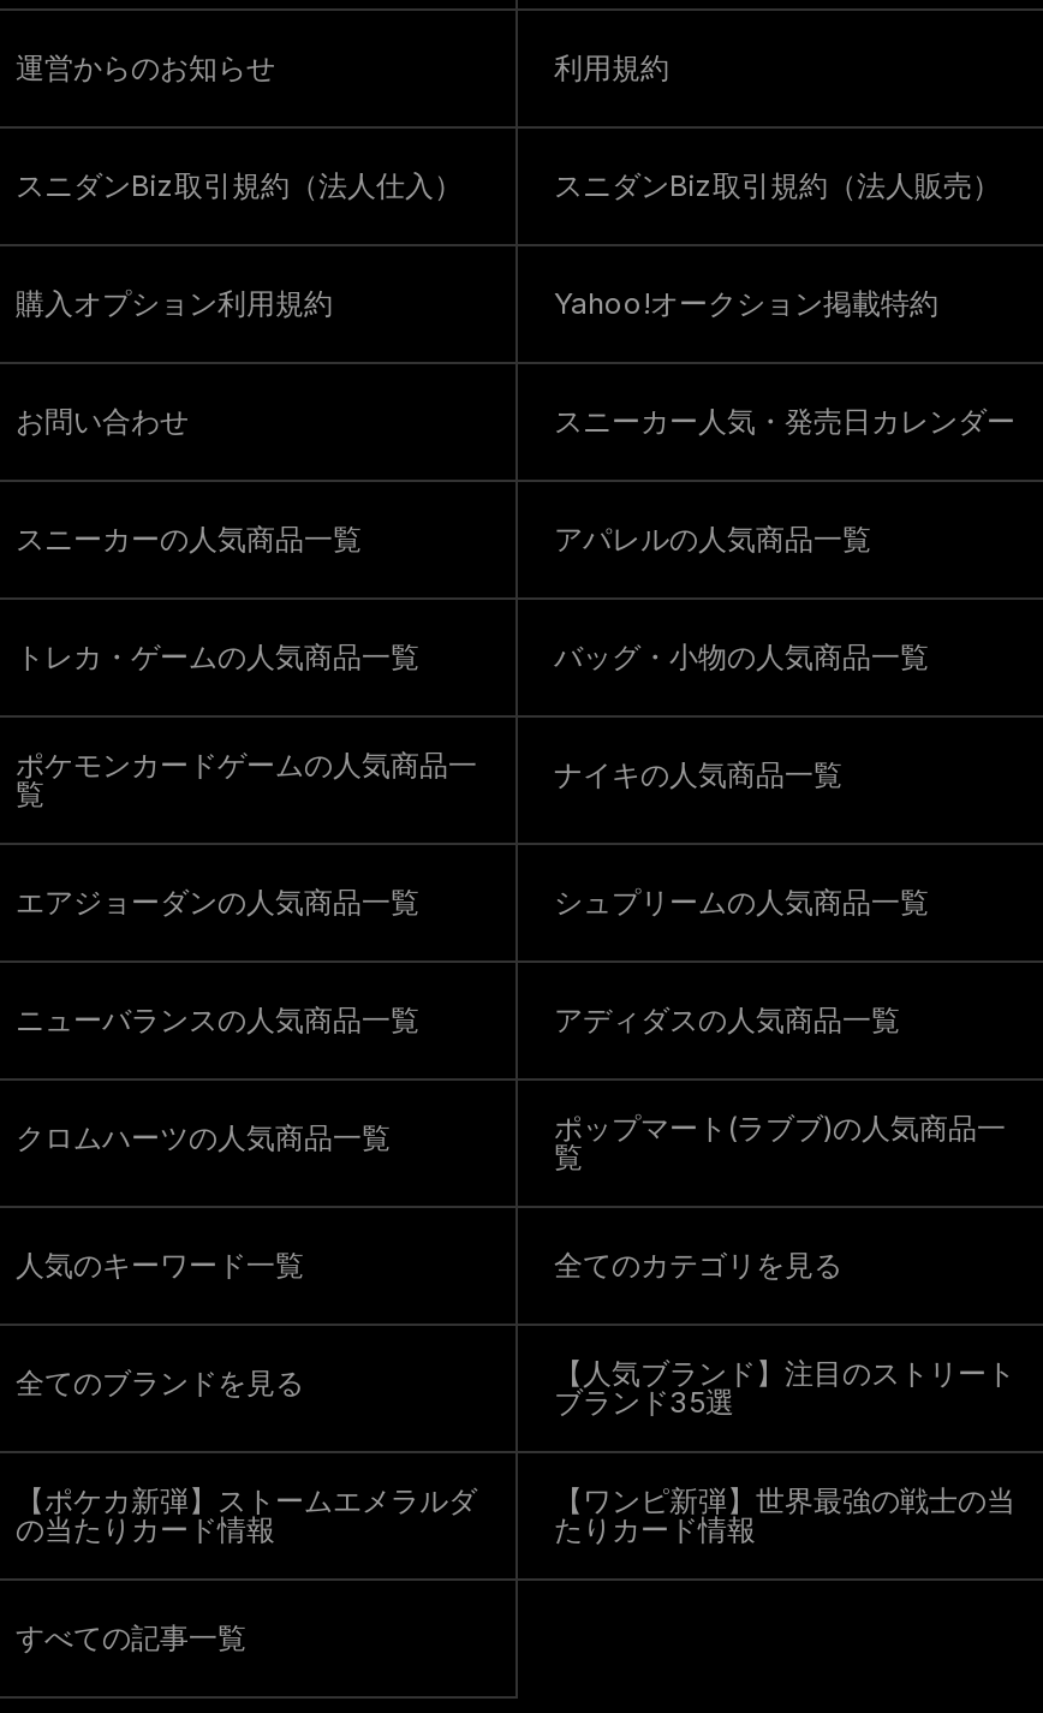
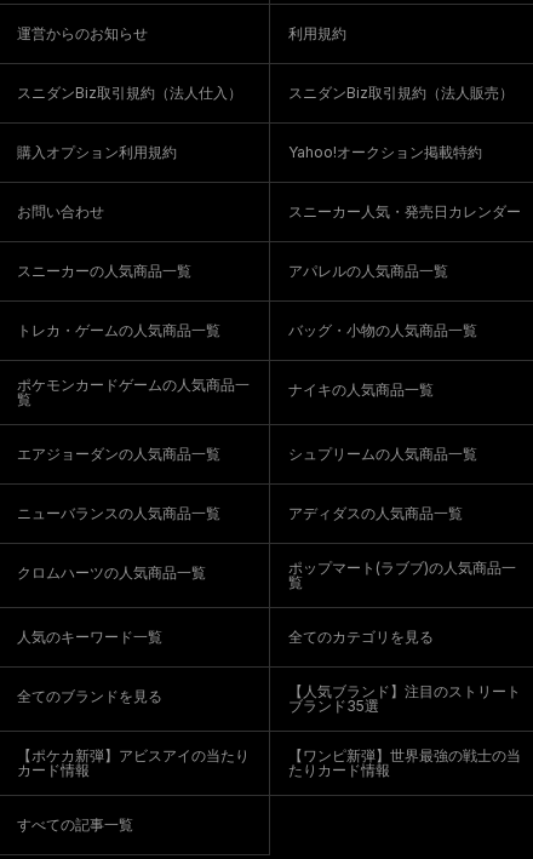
- 【ポケカ新弾】ストームエメラルダ
- の当たりカード情報
+ 【ポケカ新弾】アビスアイの当たり
+ カード情報
